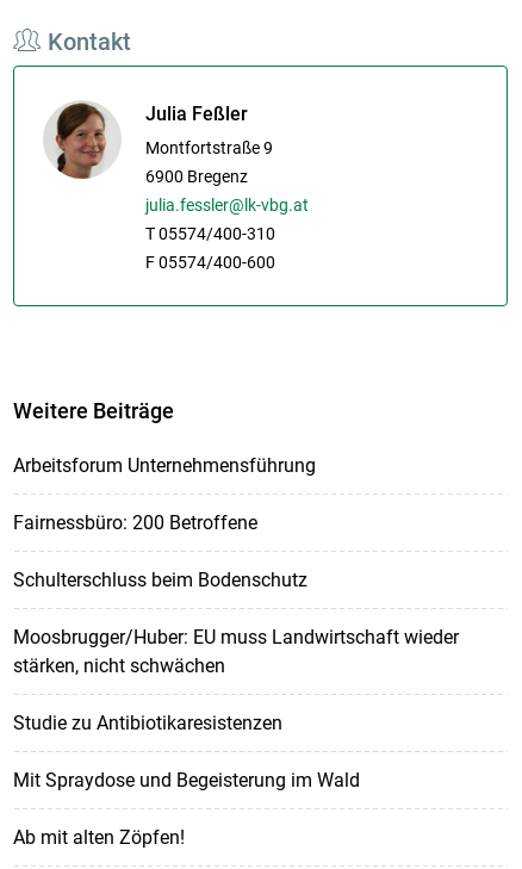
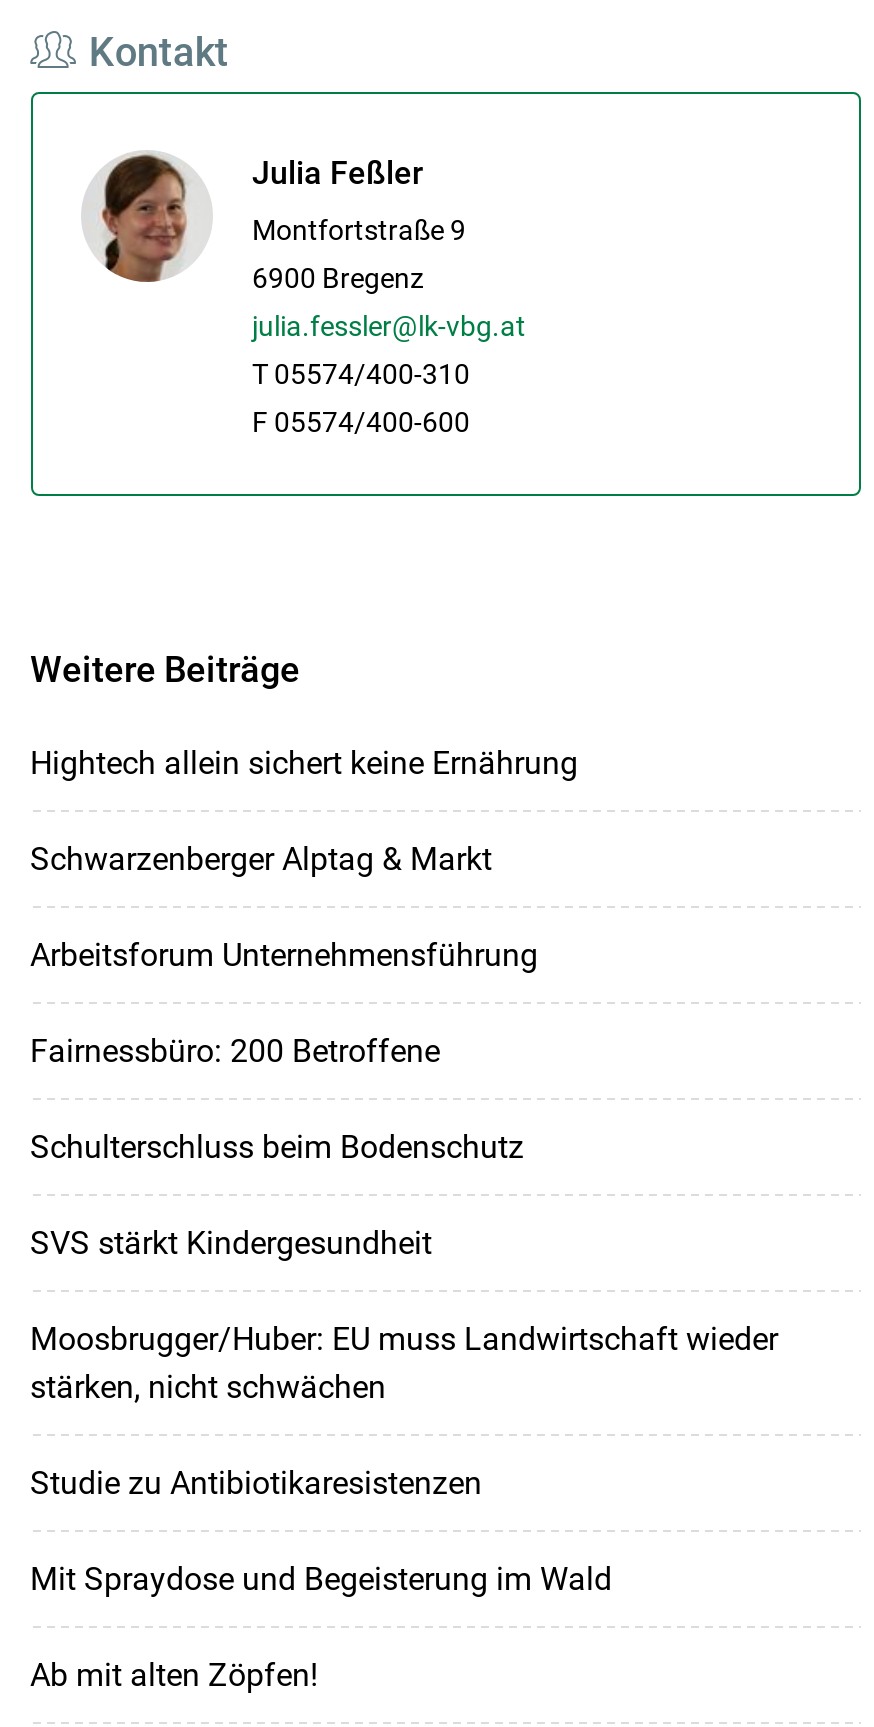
+ Hightech allein sichert keine Ernährung
+ Schwarzenberger Alptag & Markt

+ SVS stärkt Kindergesundheit
